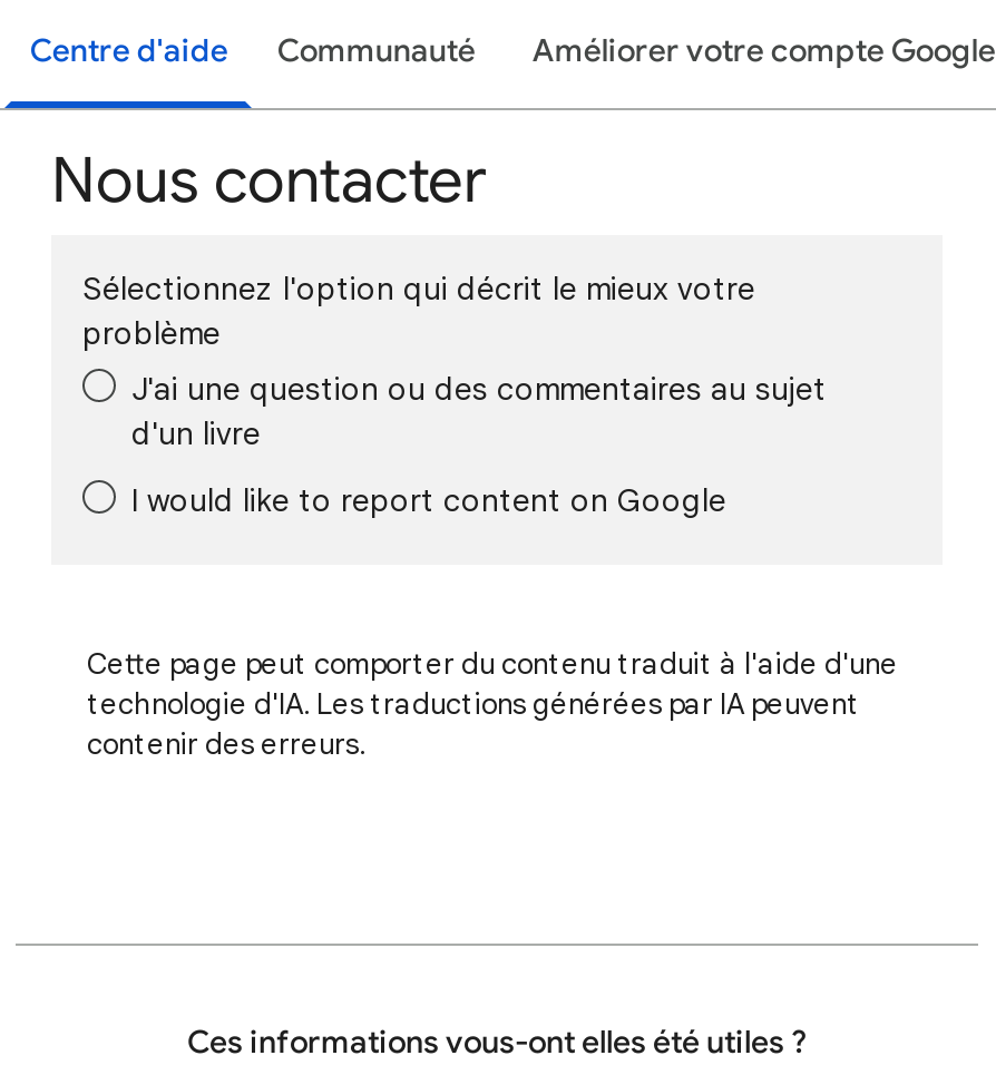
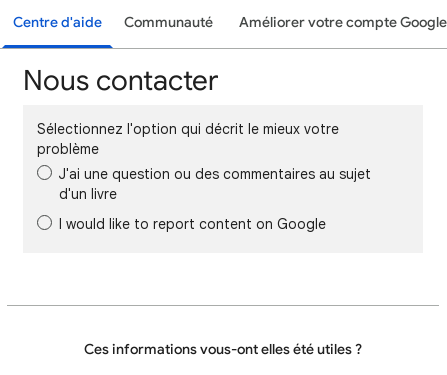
- Cette page peut comporter du contenu traduit à l'aide d'une
- technologie d'IA. Les traductions générées par IA peuvent
- contenir des erreurs.
